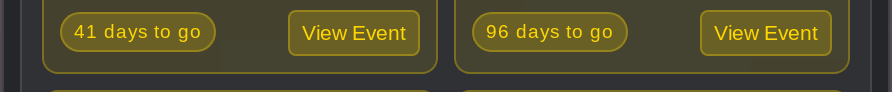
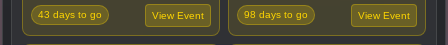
- 41 days to go
+ 43 days to go

- 96 days to go
+ 98 days to go
